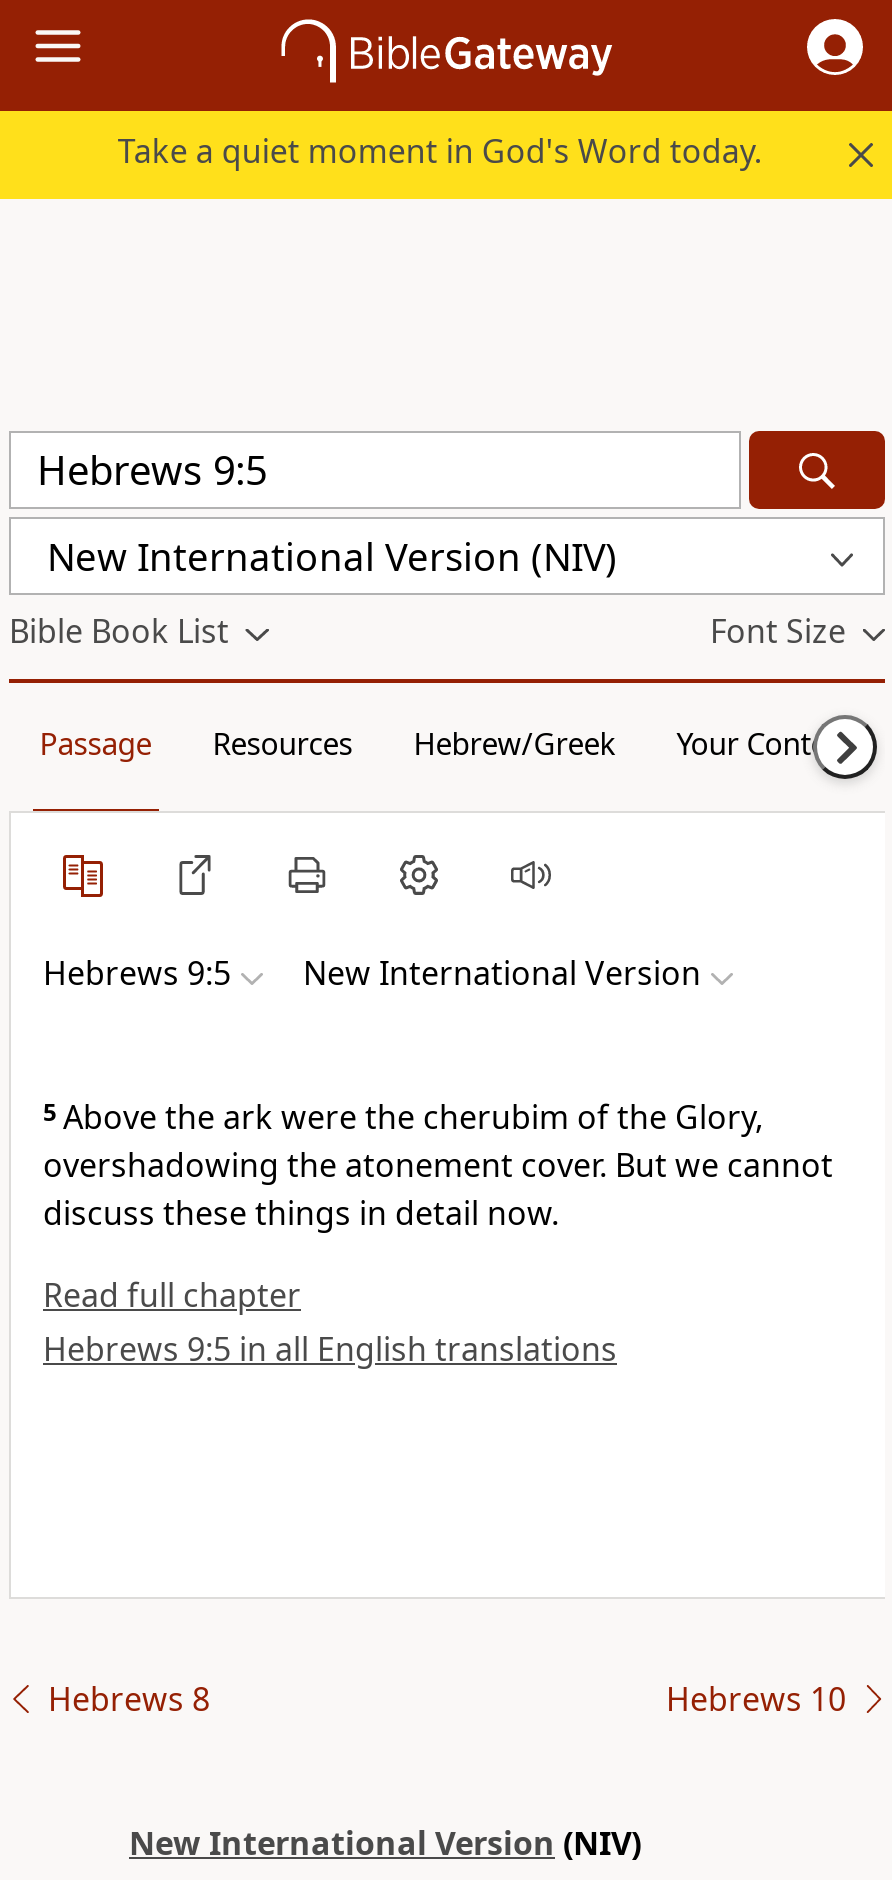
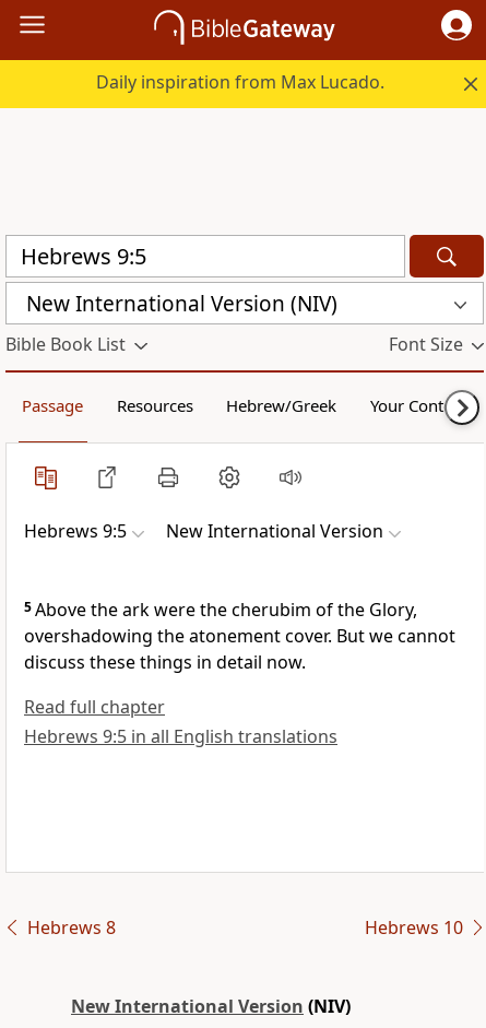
- Take a quiet moment in God's Word today.
+ Daily inspiration from Max Lucado.
